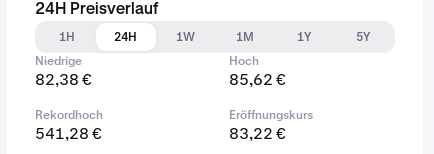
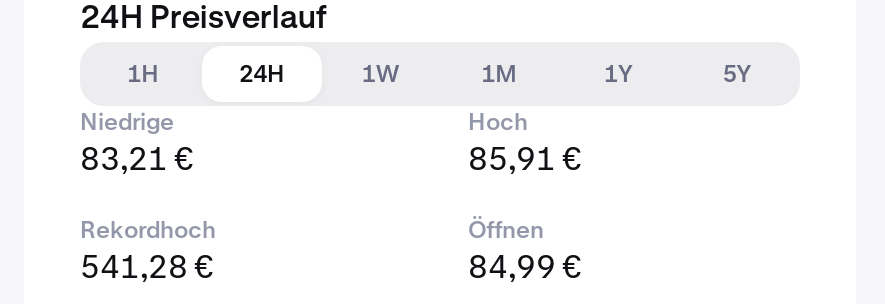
- 82,38 €
+ 83,21 €

- 85,62 €
+ 85,91 €

- Eröffnungskurs
- 83,22 €
+ Öffnen
+ 84,99 €
